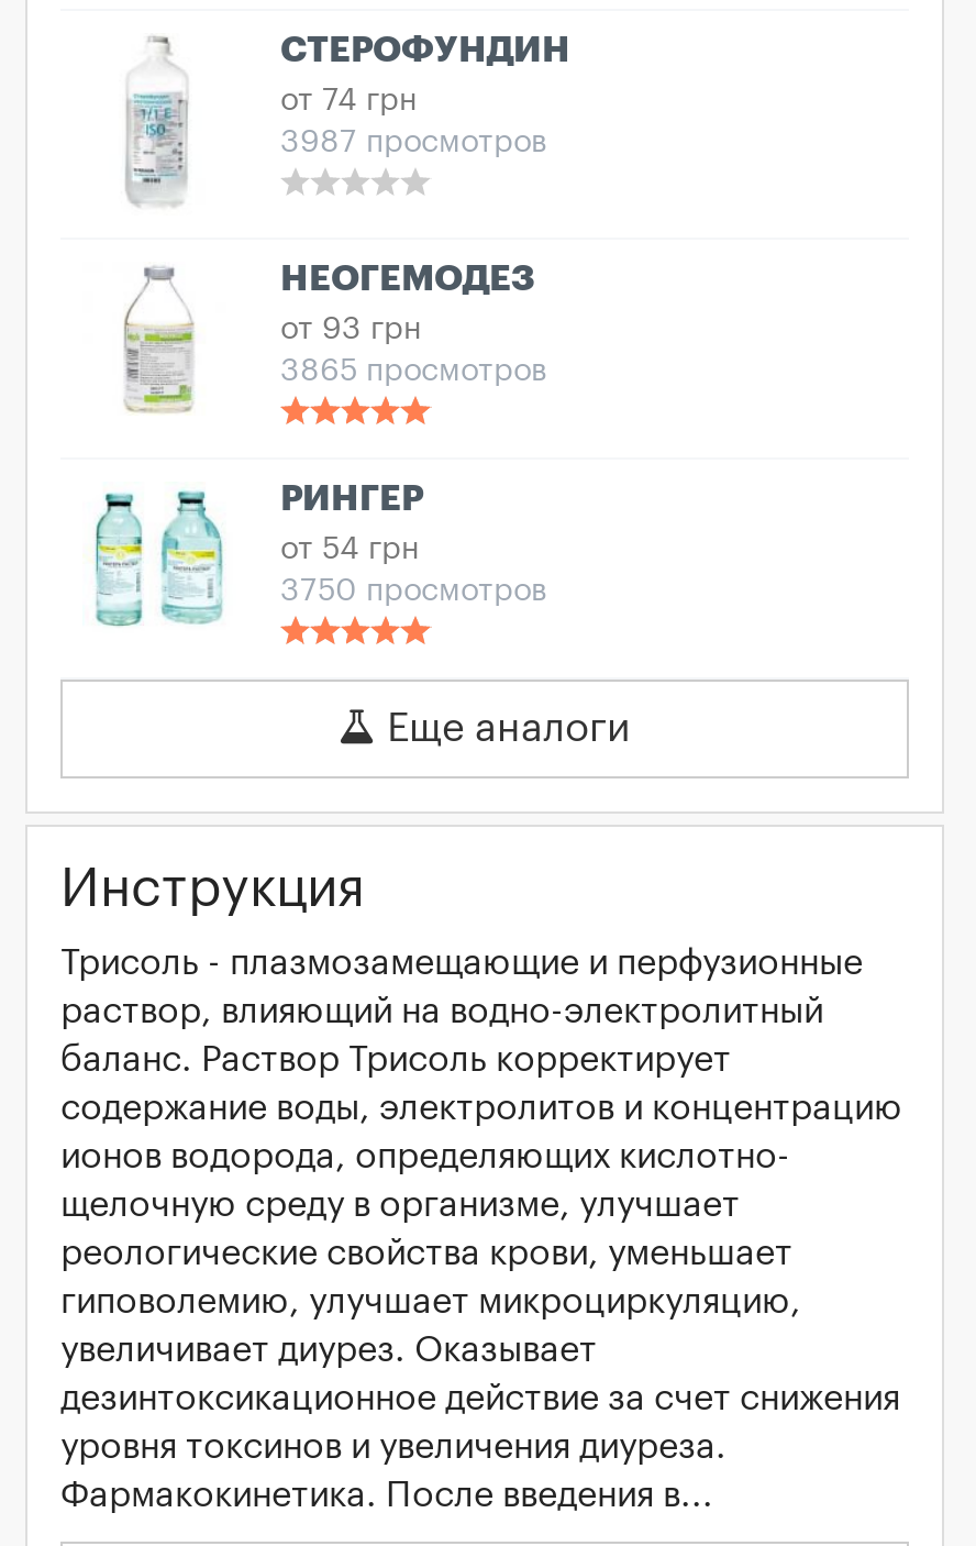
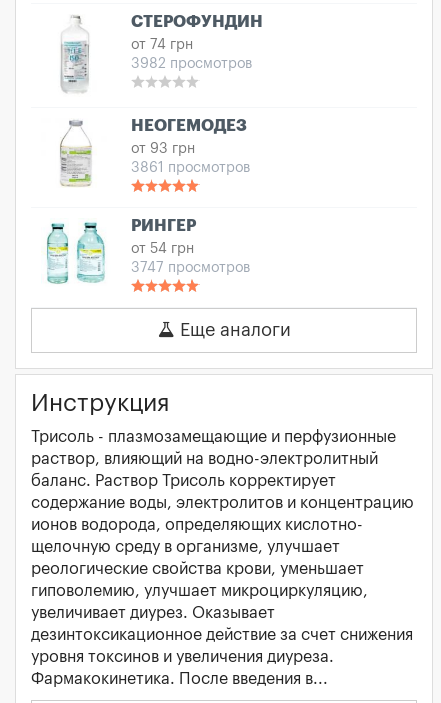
- 3987 просмотров
+ 3982 просмотров

- 3865 просмотров
+ 3861 просмотров

- 3750 просмотров
+ 3747 просмотров
